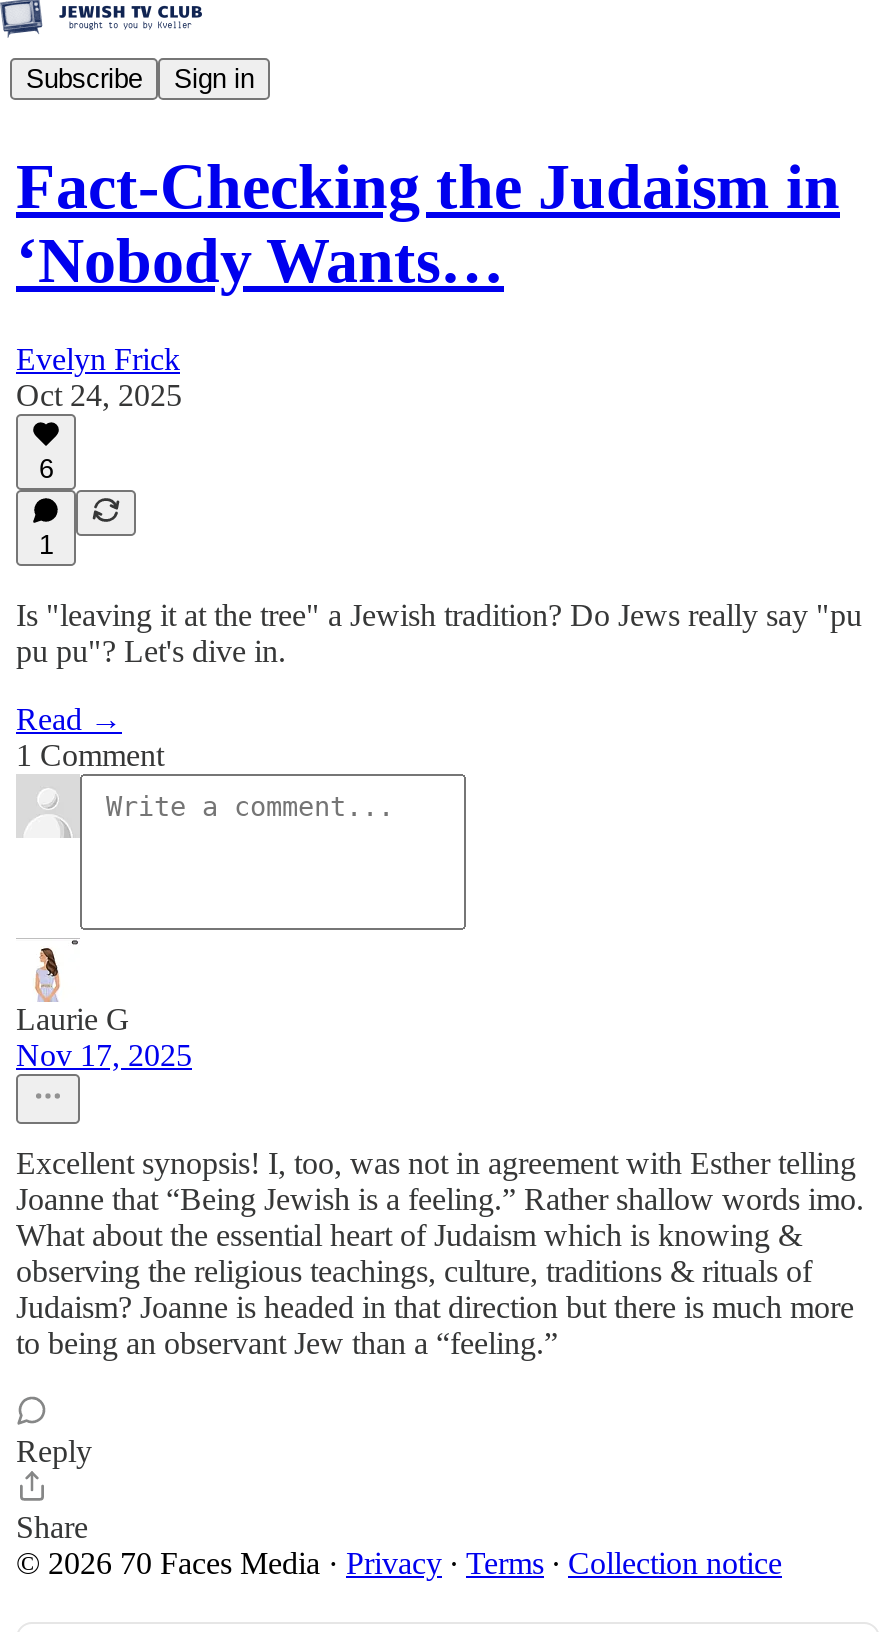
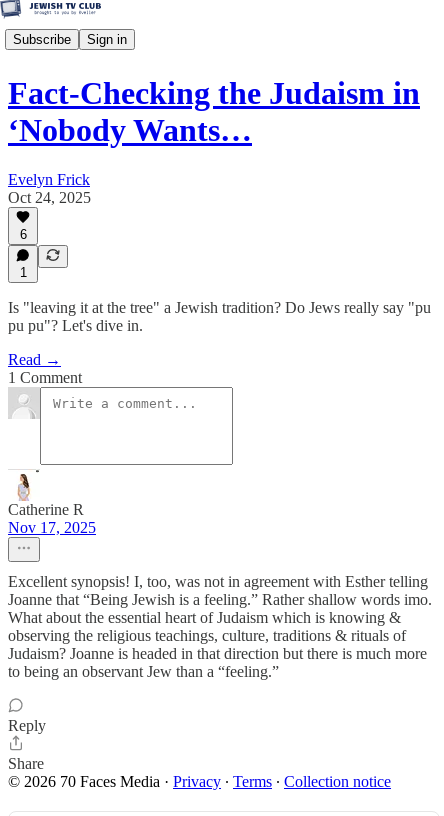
- Laurie G
+ Catherine R
